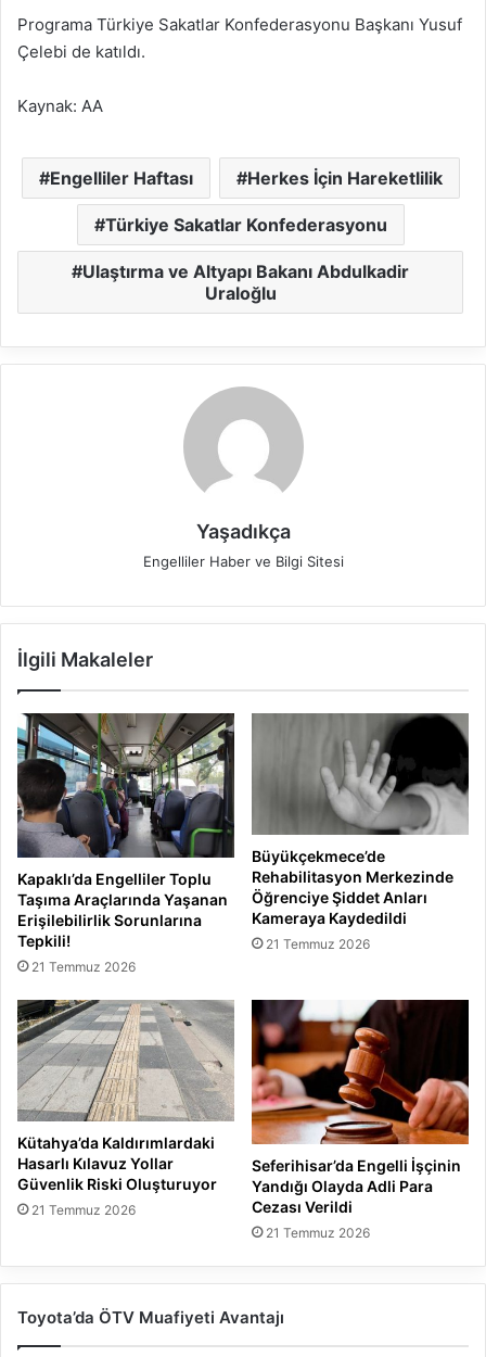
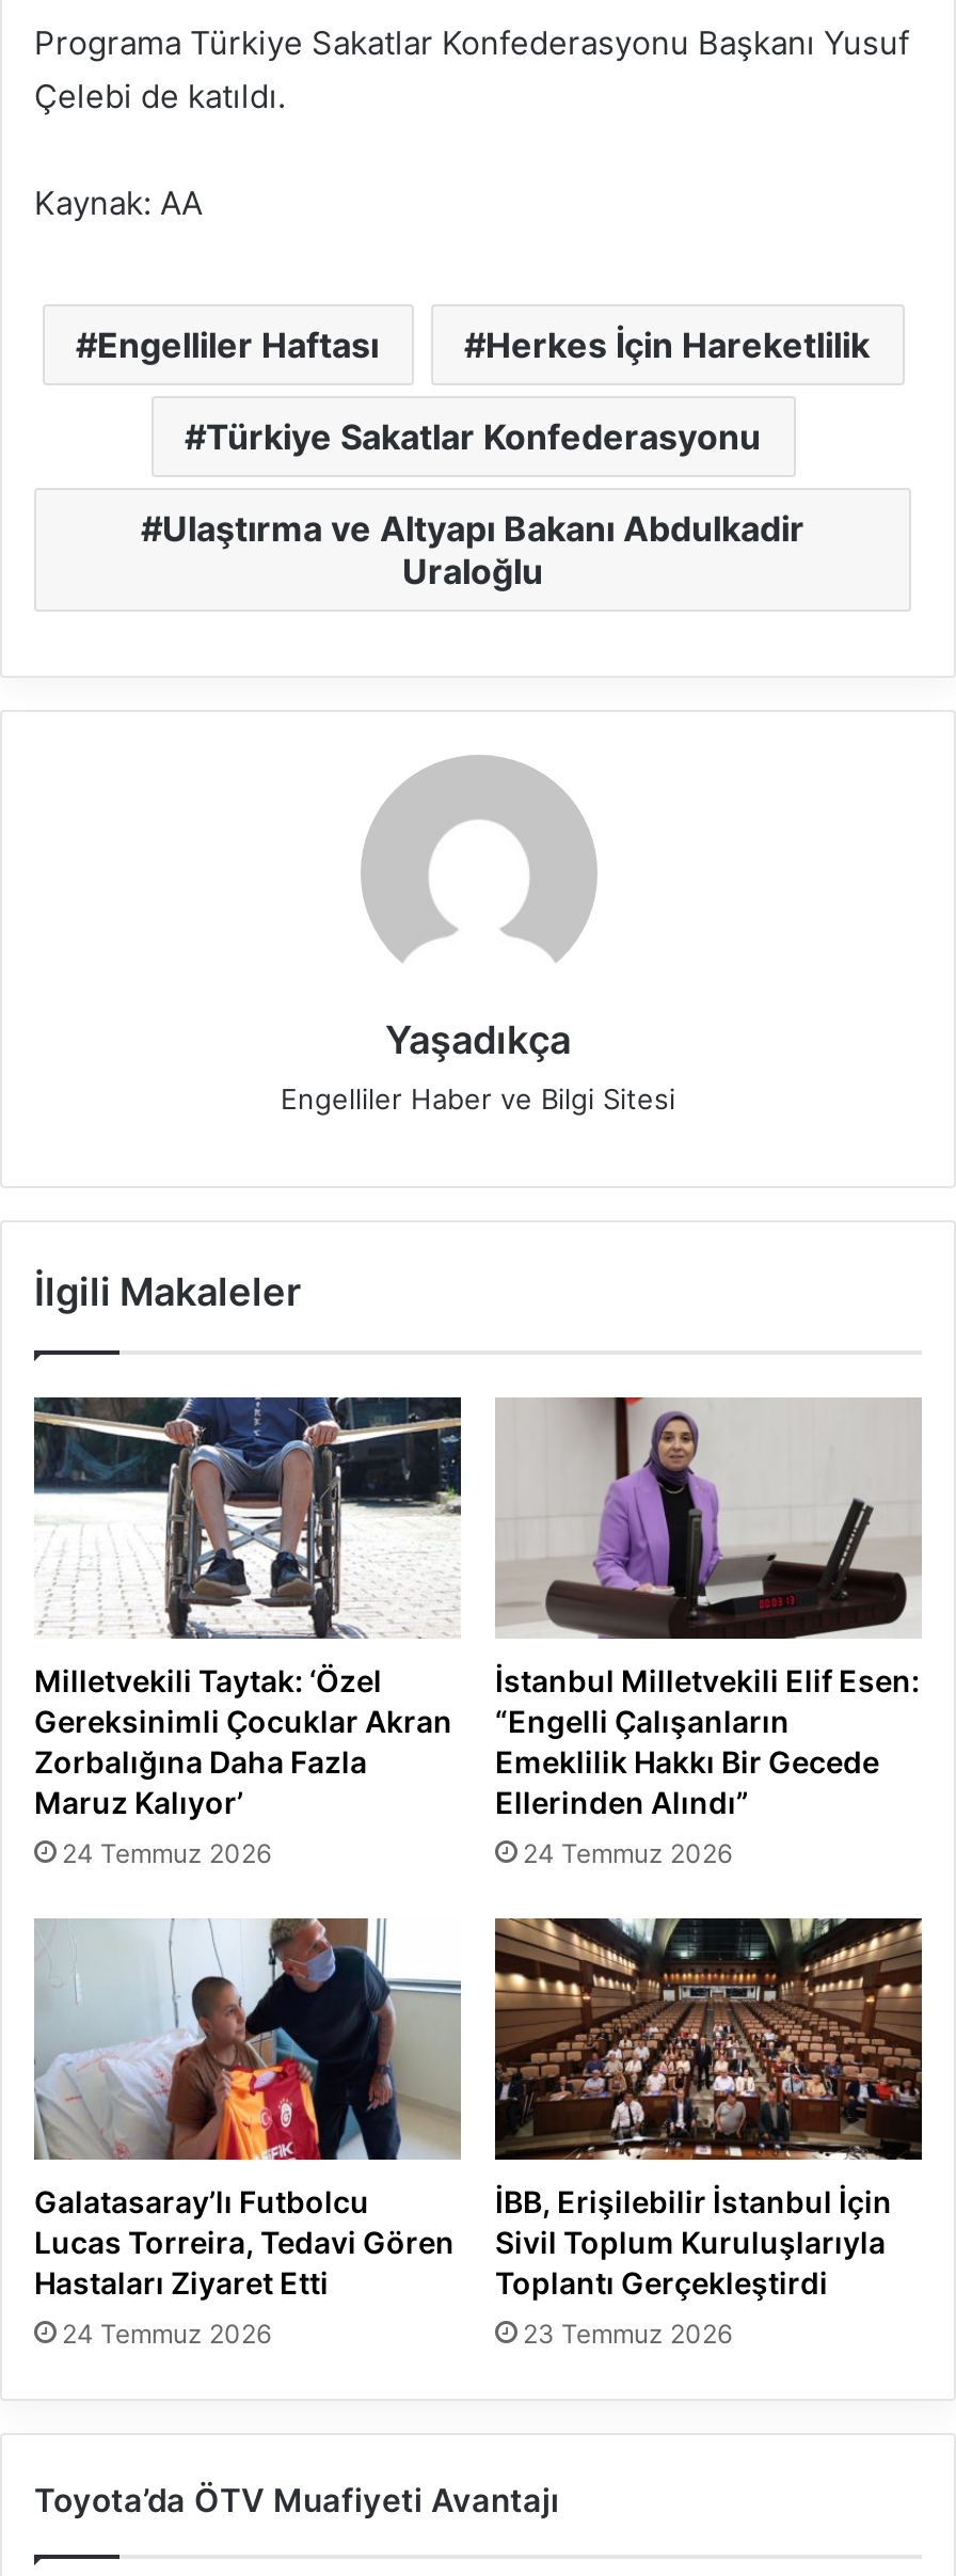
- [image]
- Kapaklı’da Engelliler Toplu
- Taşıma Araçlarında Yaşanan
- Erişilebilirlik Sorunlarına
- Tepkili!
+ [image]
+ Milletvekili Taytak: ‘Özel
+ Gereksinimli Çocuklar Akran
+ Zorbalığına Daha Fazla
+ Maruz Kalıyor’

- [image]
- Büyükçekmece’de
- Rehabilitasyon Merkezinde
- Öğrenciye Şiddet Anları
- Kameraya Kaydedildi
+ [image]
+ İstanbul Milletvekili Elif Esen:
+ “Engelli Çalışanların
+ Emeklilik Hakkı Bir Gecede
+ Ellerinden Alındı”

- 21 Temmuz 2026
+ 24 Temmuz 2026

- 21 Temmuz 2026
+ 24 Temmuz 2026

- [image]
- Kütahya’da Kaldırımlardaki
- Hasarlı Kılavuz Yollar
- Güvenlik Riski Oluşturuyor
+ [image]
+ Galatasaray’lı Futbolcu
+ Lucas Torreira, Tedavi Gören
+ Hastaları Ziyaret Etti

- [image]
+ [image]

- Seferihisar’da Engelli İşçinin
- Yandığı Olayda Adli Para
- Cezası Verildi
+ İBB, Erişilebilir İstanbul İçin
+ Sivil Toplum Kuruluşlarıyla
+ Toplantı Gerçekleştirdi

- 21 Temmuz 2026
+ 24 Temmuz 2026

- 21 Temmuz 2026
+ 23 Temmuz 2026
